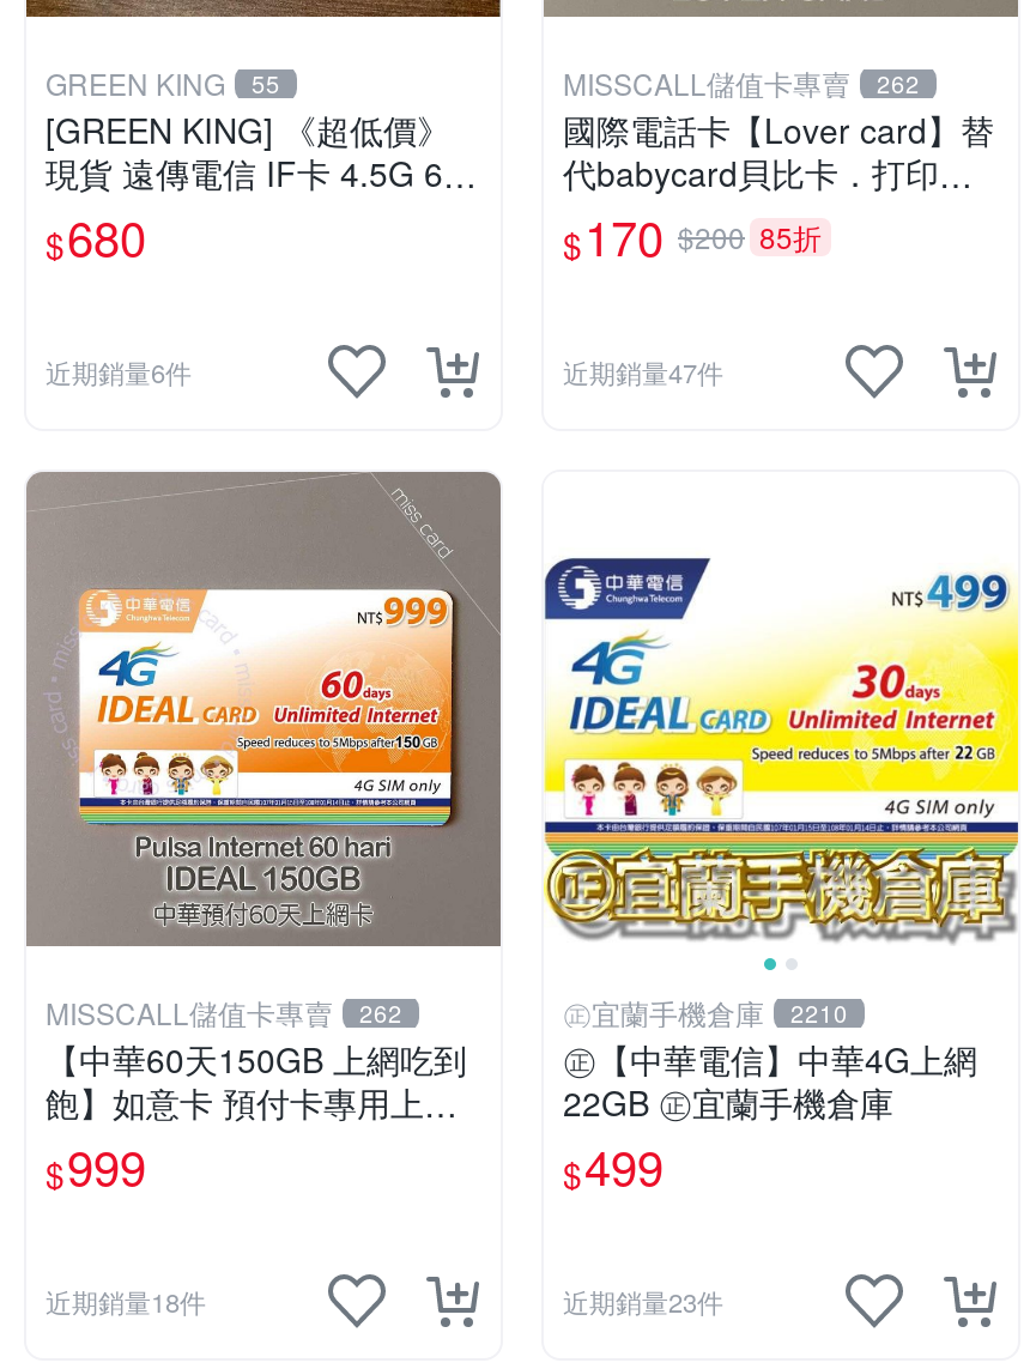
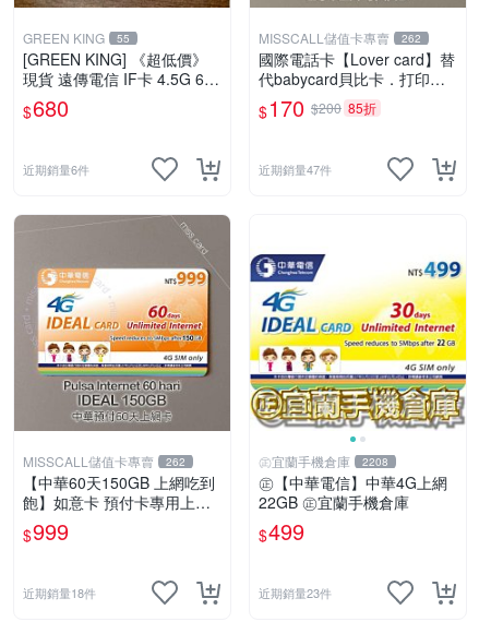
- ㊣宜蘭手機倉庫 2210
+ ㊣宜蘭手機倉庫 2208
